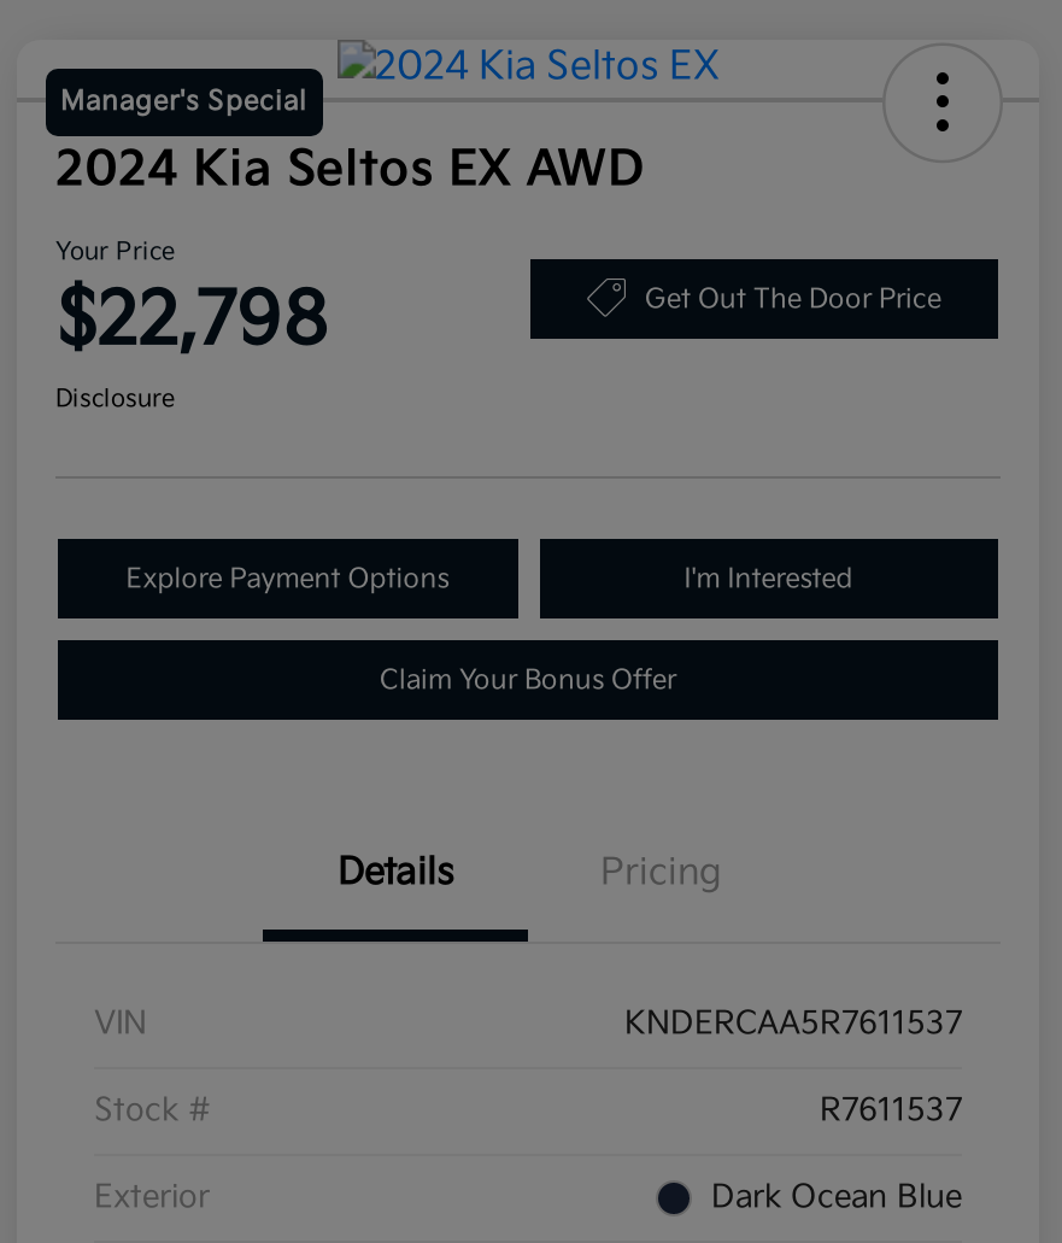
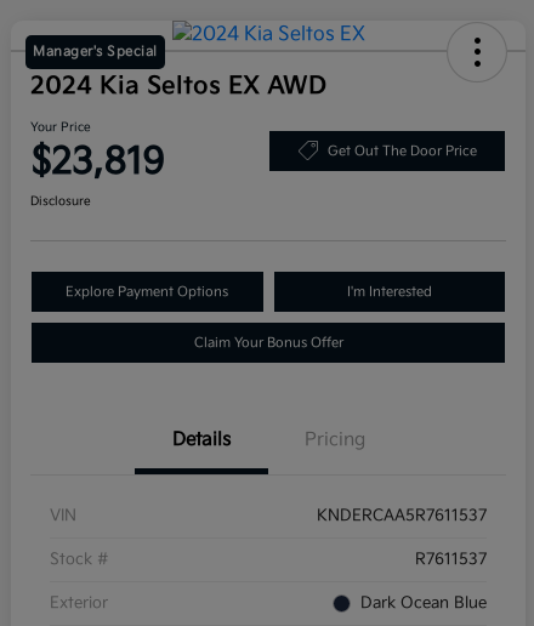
- $22,798
+ $23,819
